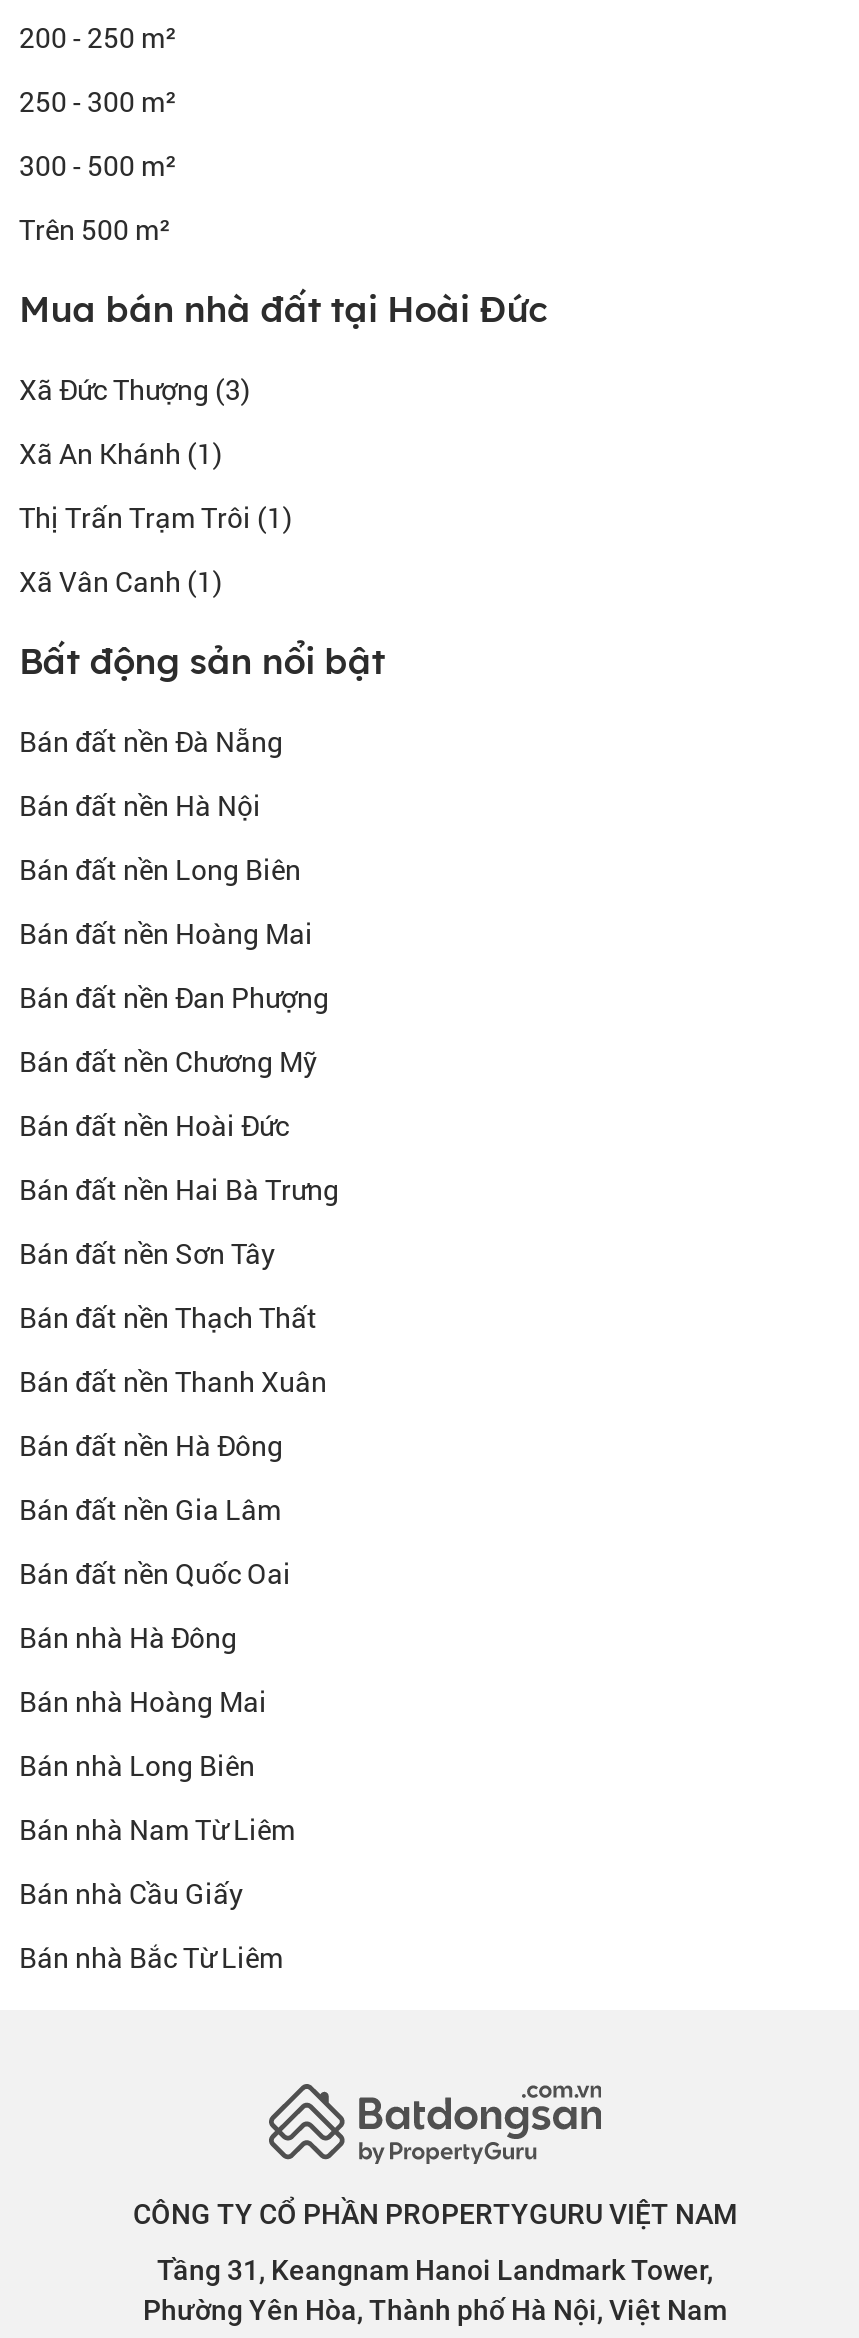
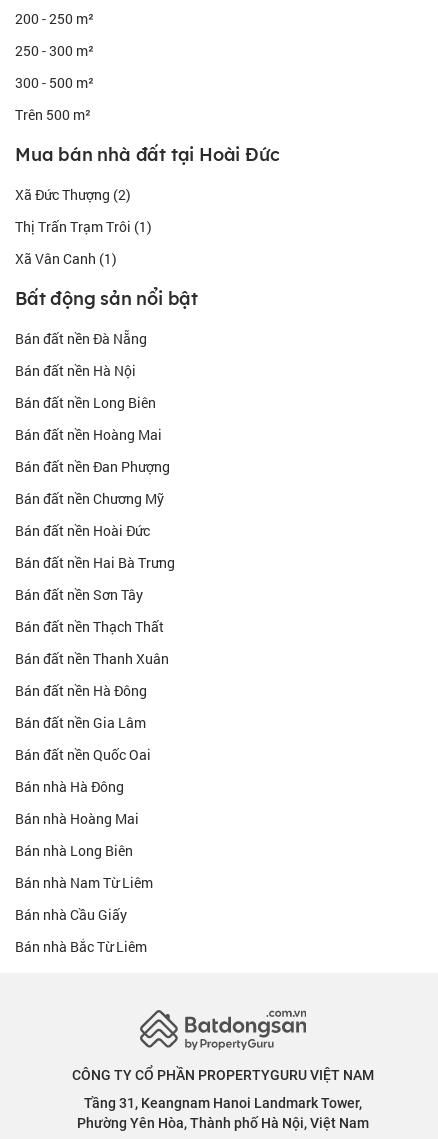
- Xã Đức Thượng (3)
- Xã An Khánh (1)
+ Xã Đức Thượng (2)
